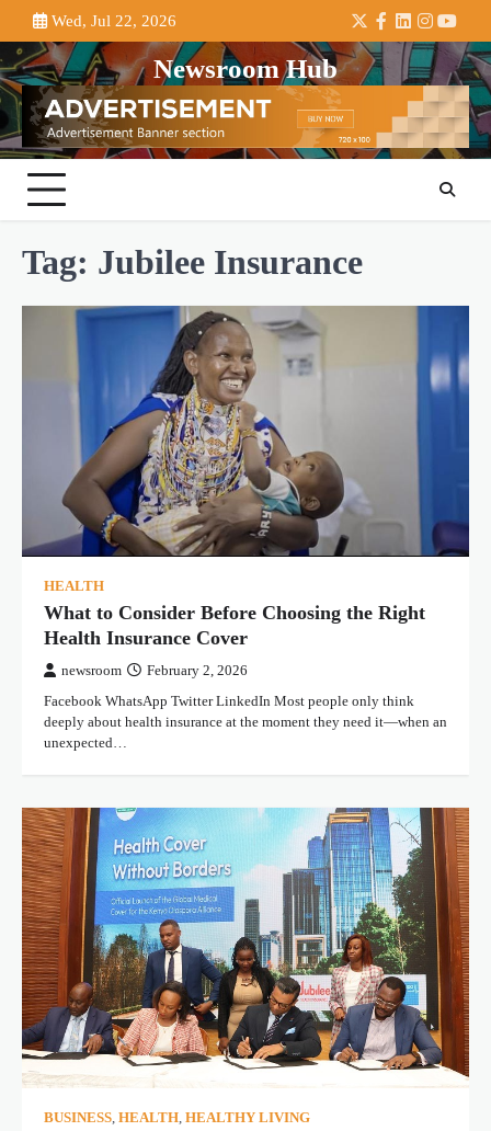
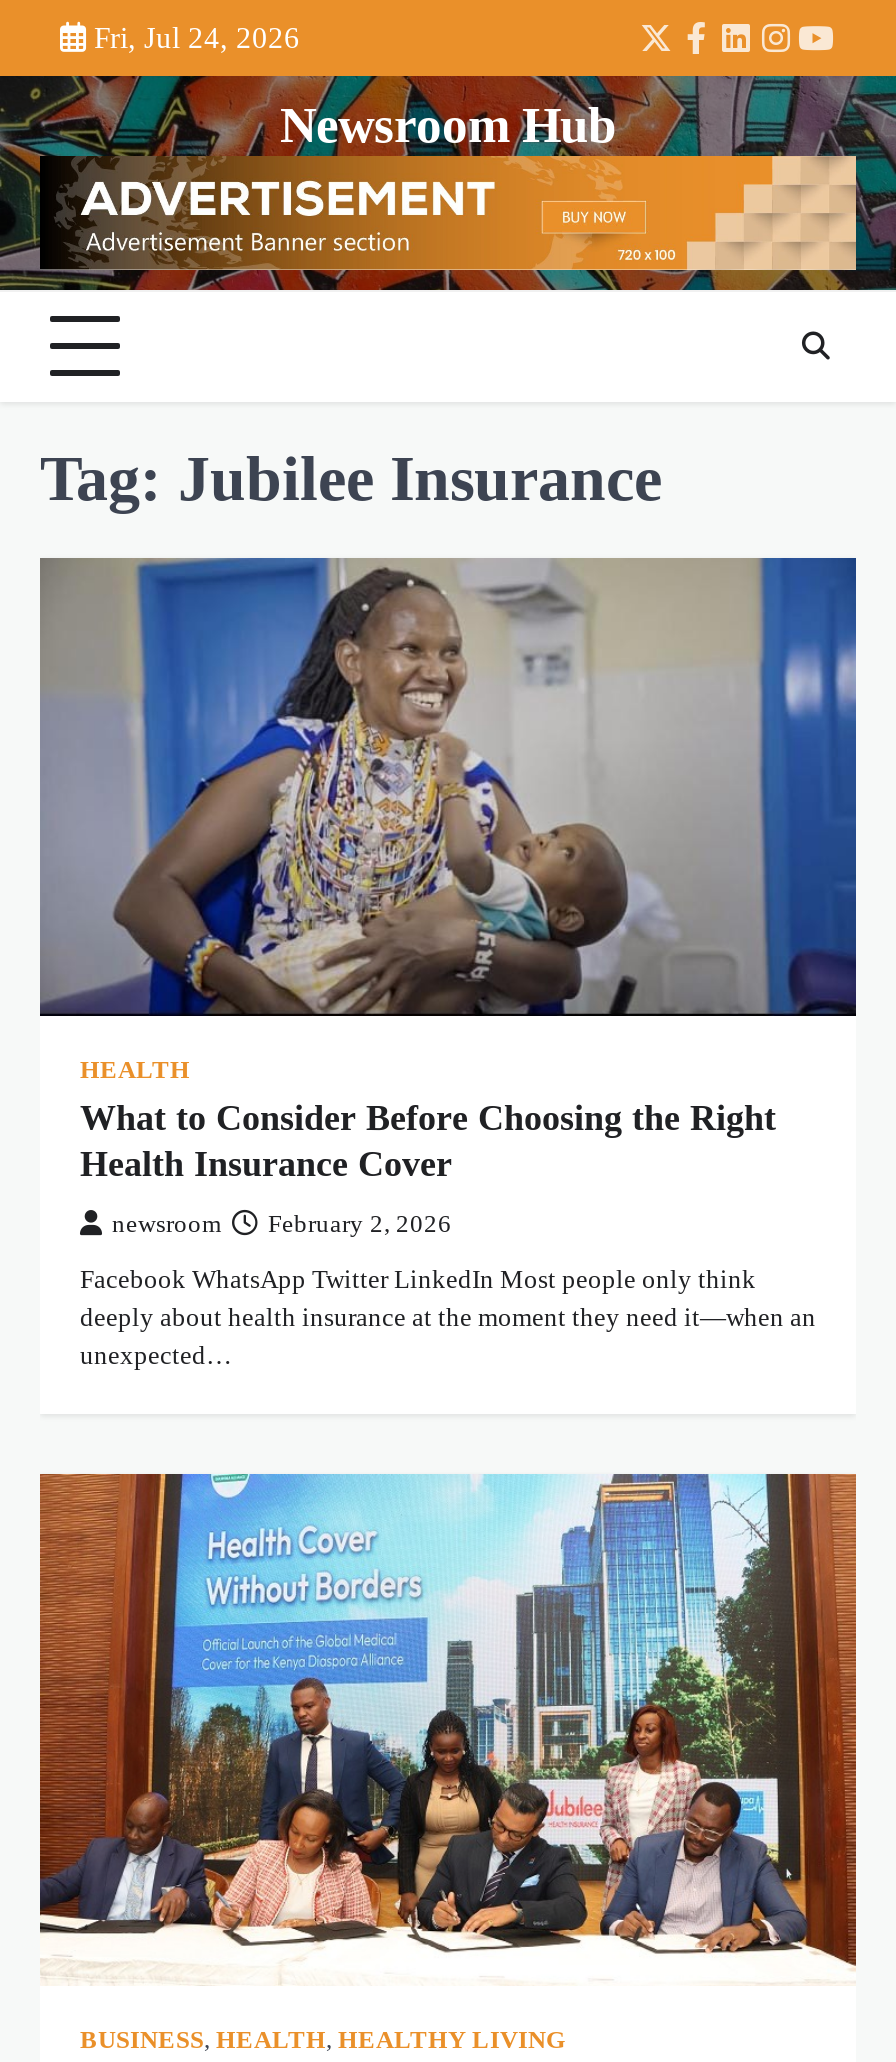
- Wed, Jul 22, 2026
+ Fri, Jul 24, 2026
